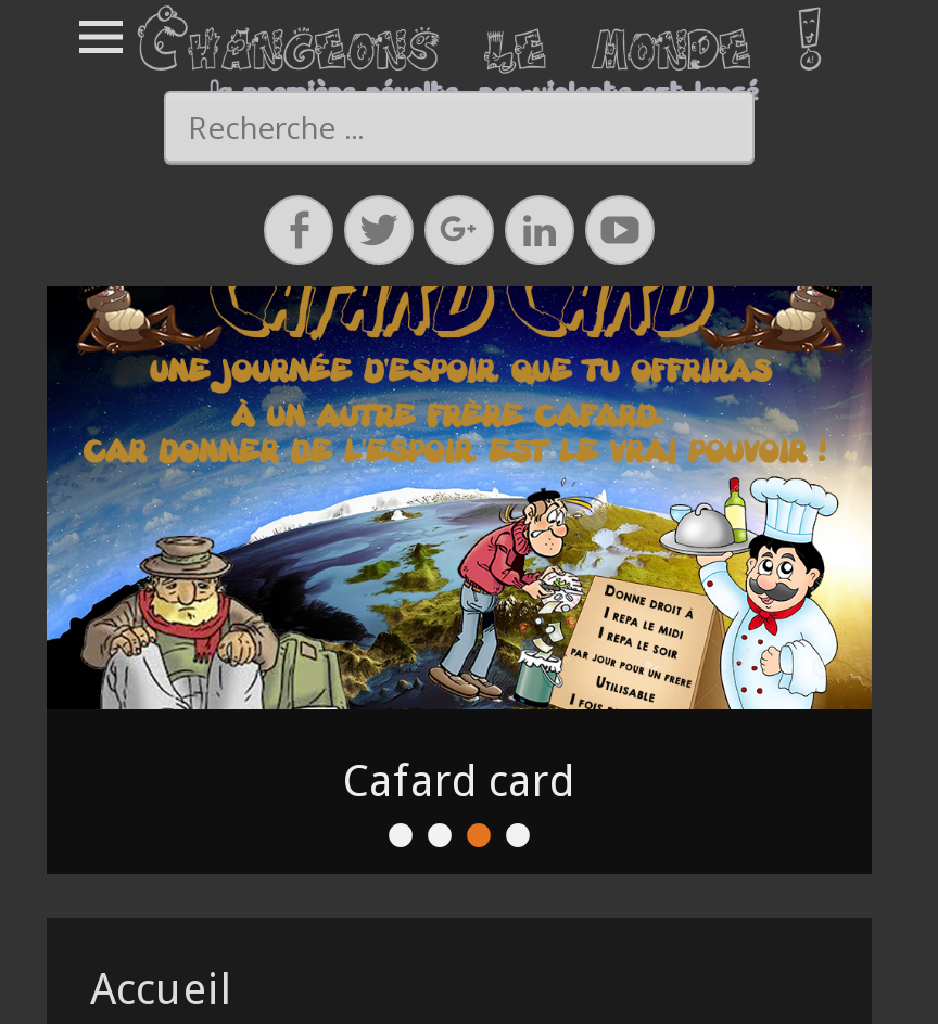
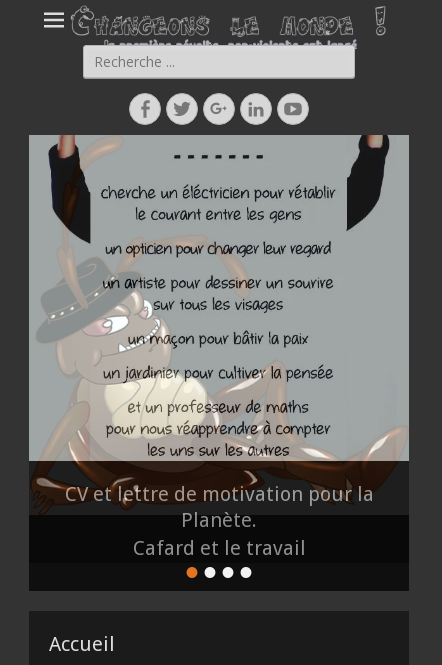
- [image]
- Cafard card
+ [image]
+ Cafard et le travail
